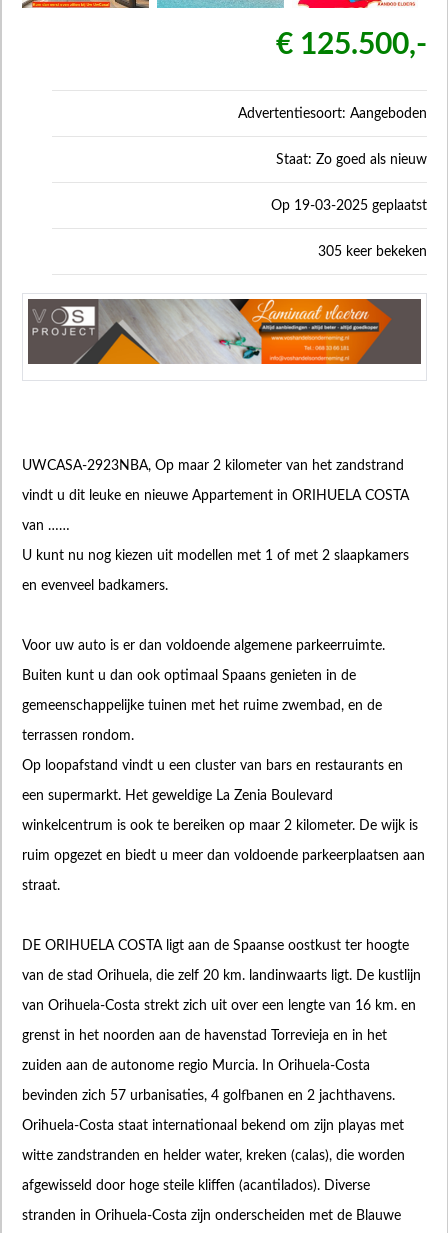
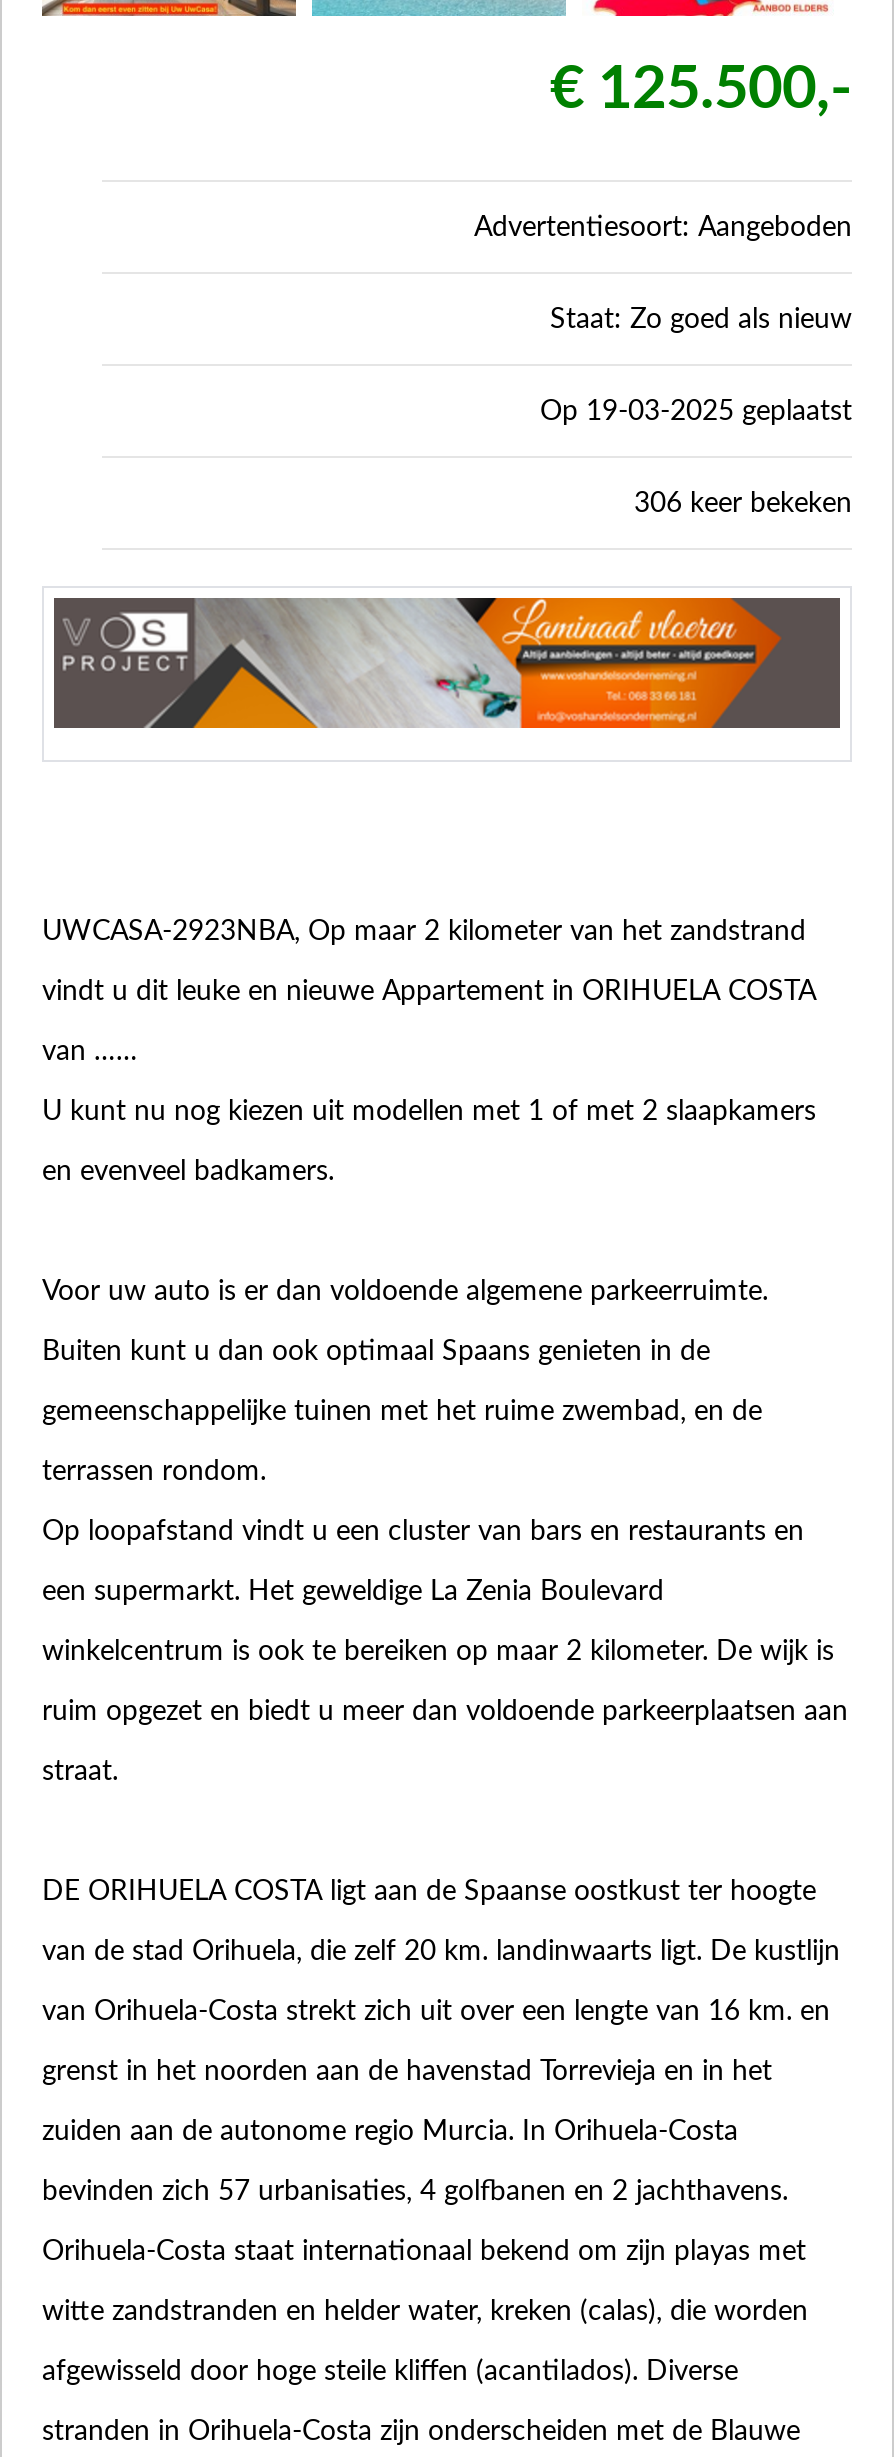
- 305 keer bekeken
+ 306 keer bekeken
